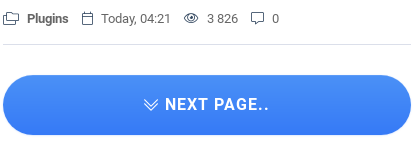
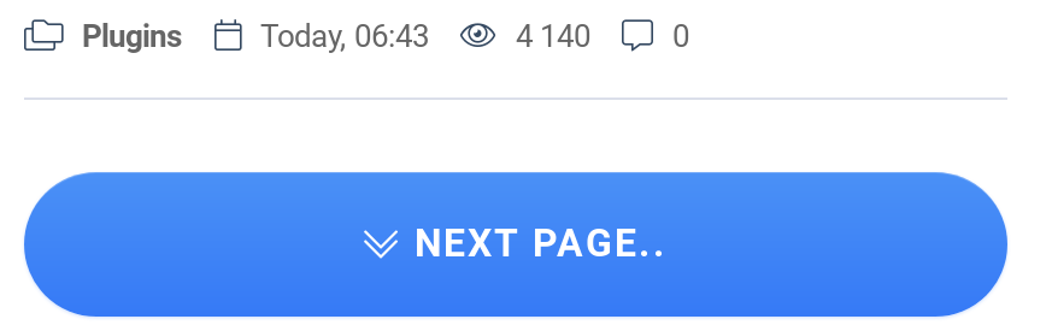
- Today, 04:21
+ Today, 06:43

- 3 826
+ 4 140
